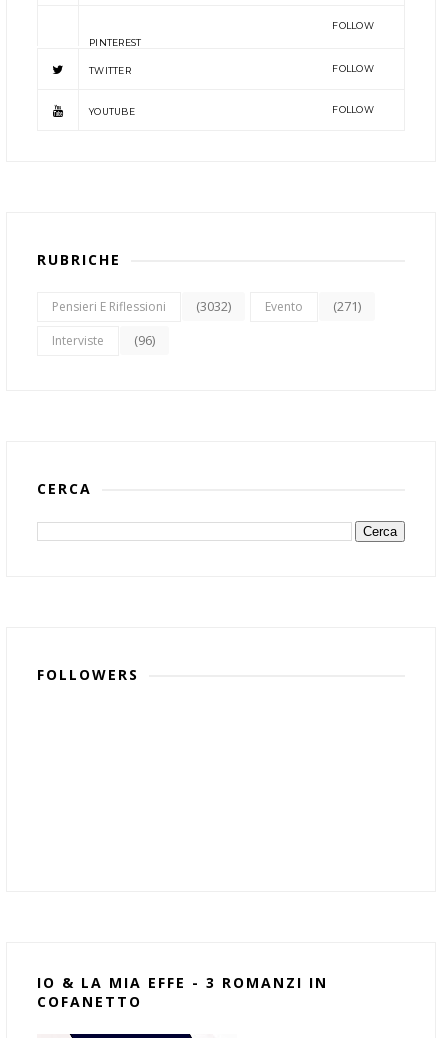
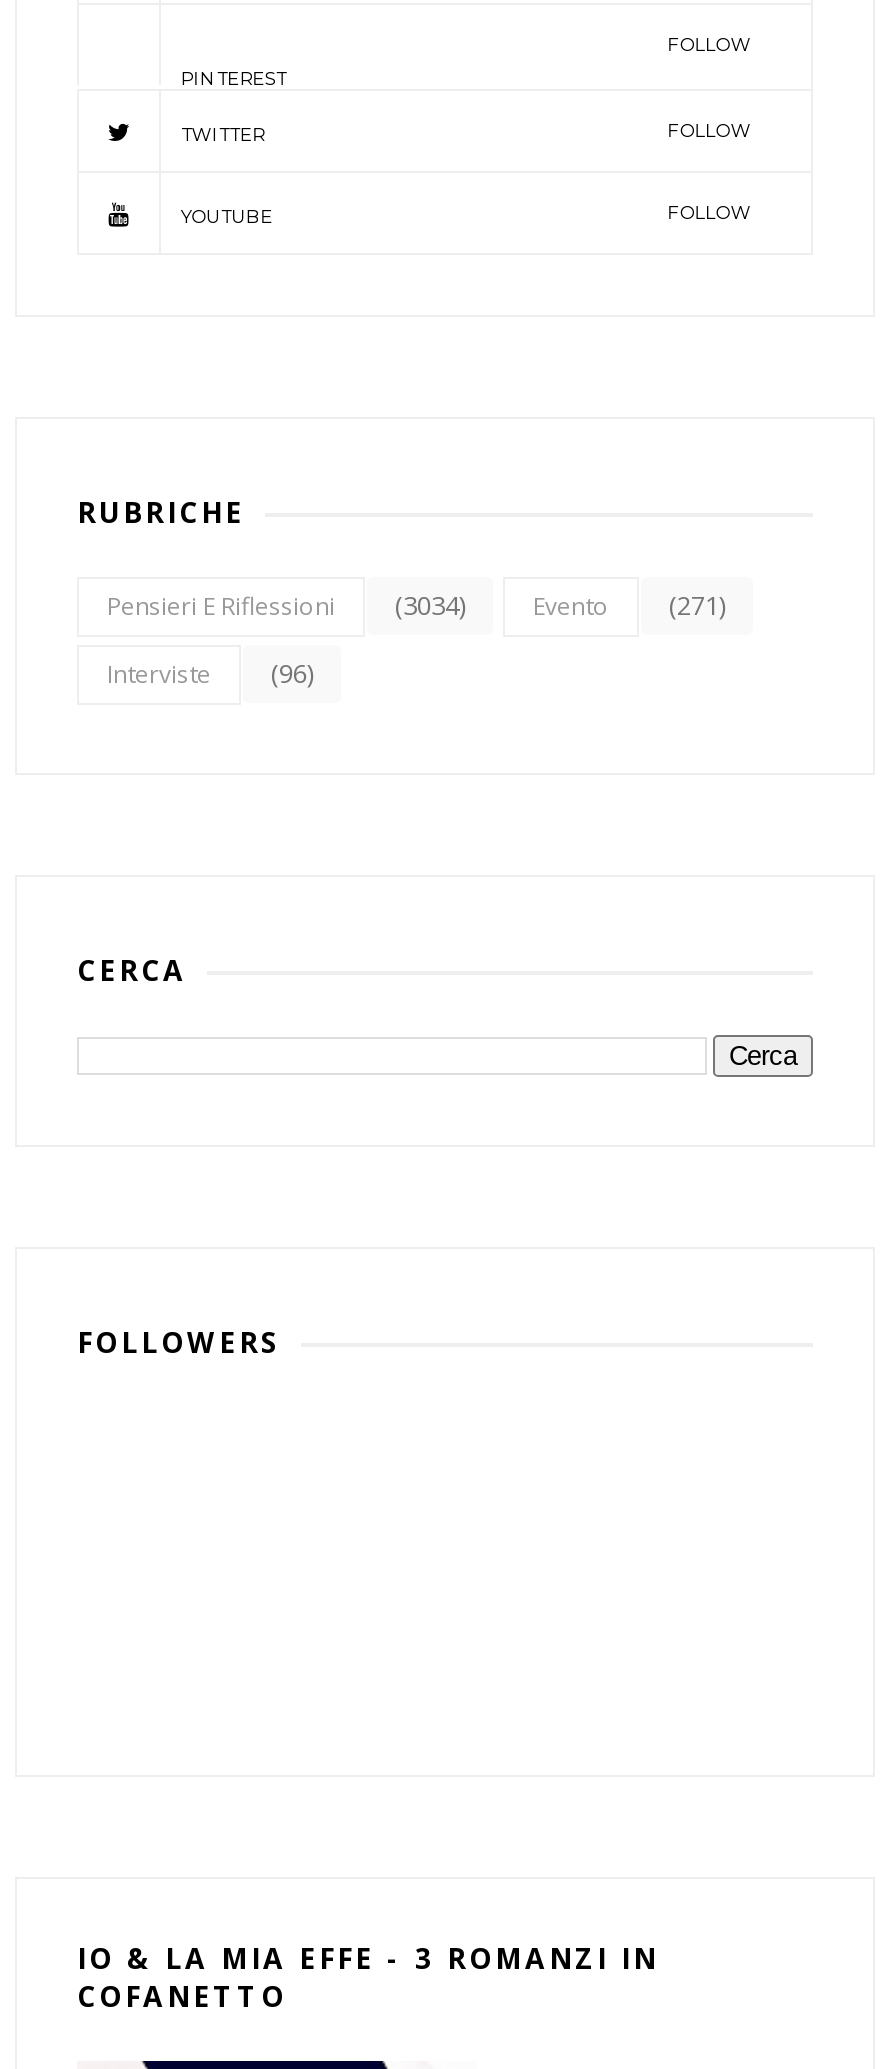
- Pensieri E Riflessioni (3032) Evento (271)
+ Pensieri E Riflessioni (3034) Evento (271)
